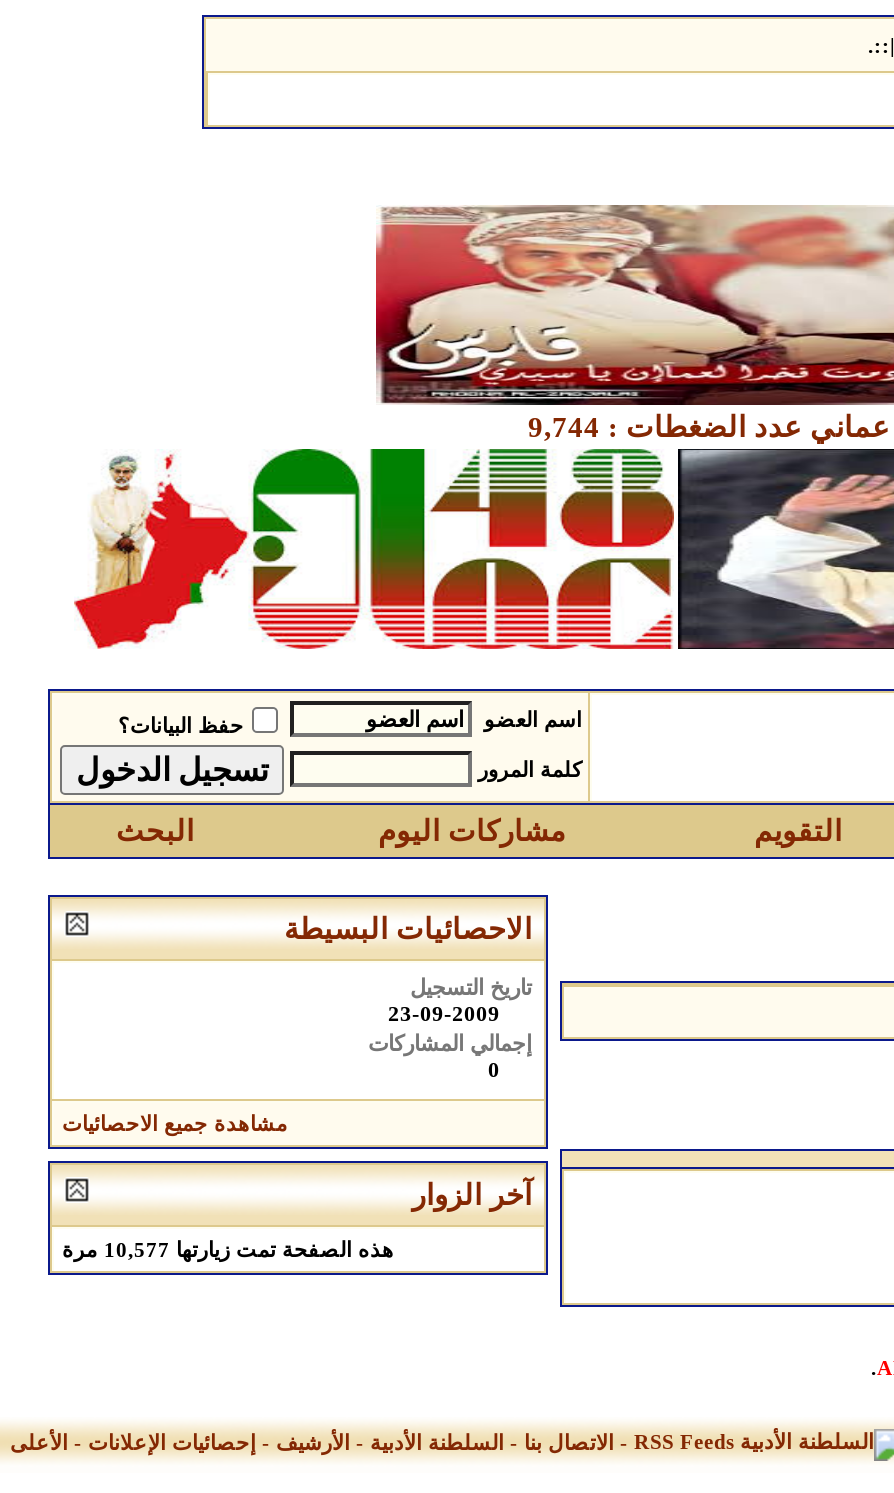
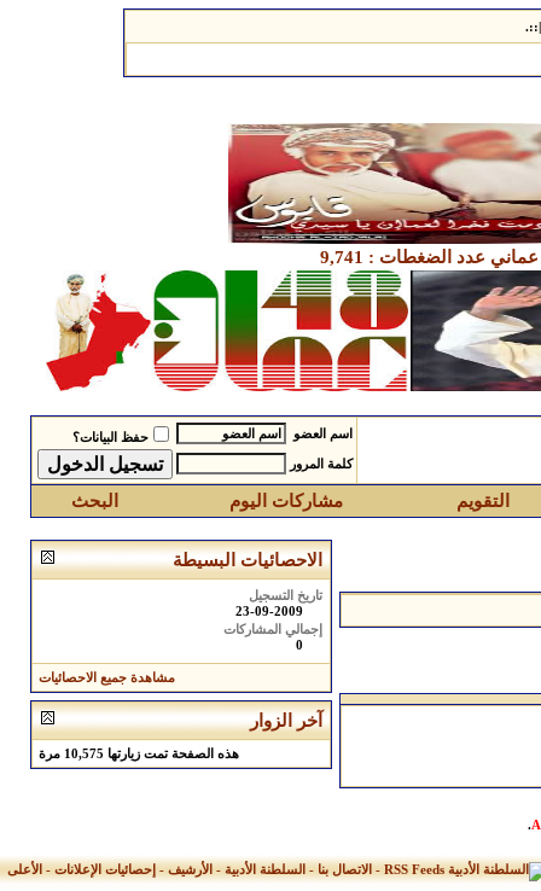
- هذه الصفحة تمت زيارتها 10,577 مرة
+ هذه الصفحة تمت زيارتها 10,575 مرة
